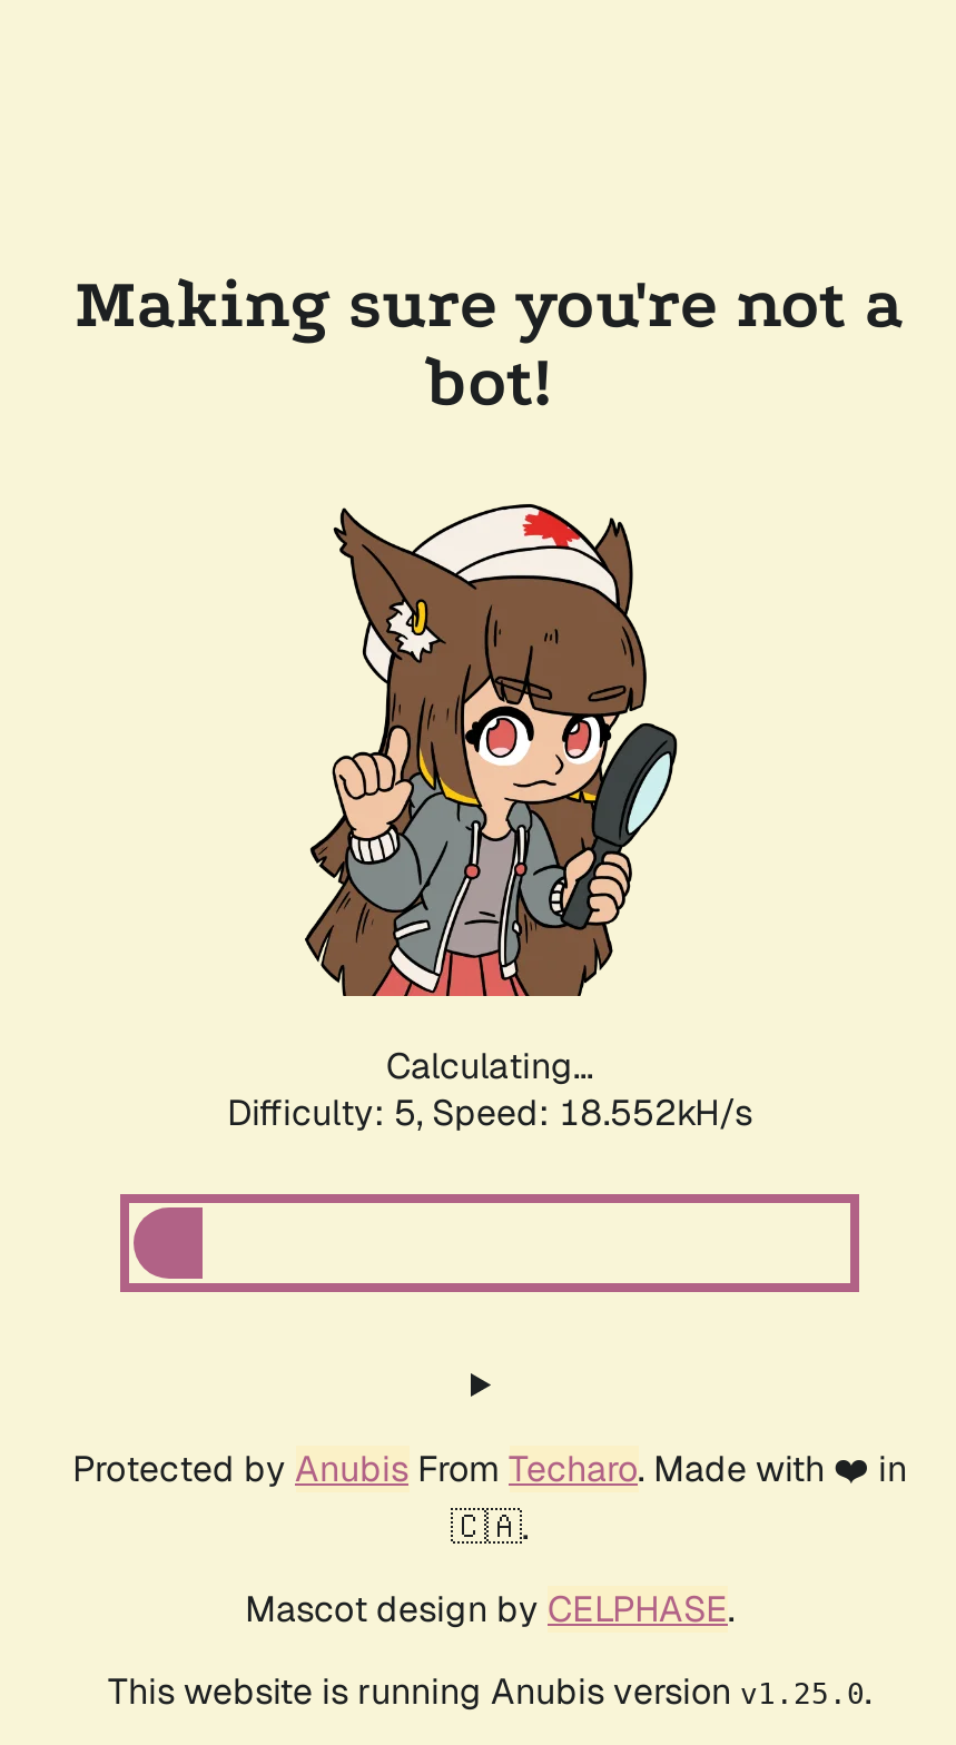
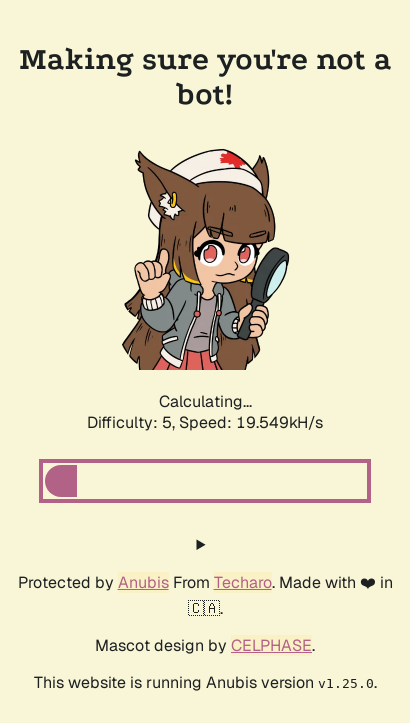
- Difficulty: 5, Speed: 18.552kH/s
+ Difficulty: 5, Speed: 19.549kH/s
